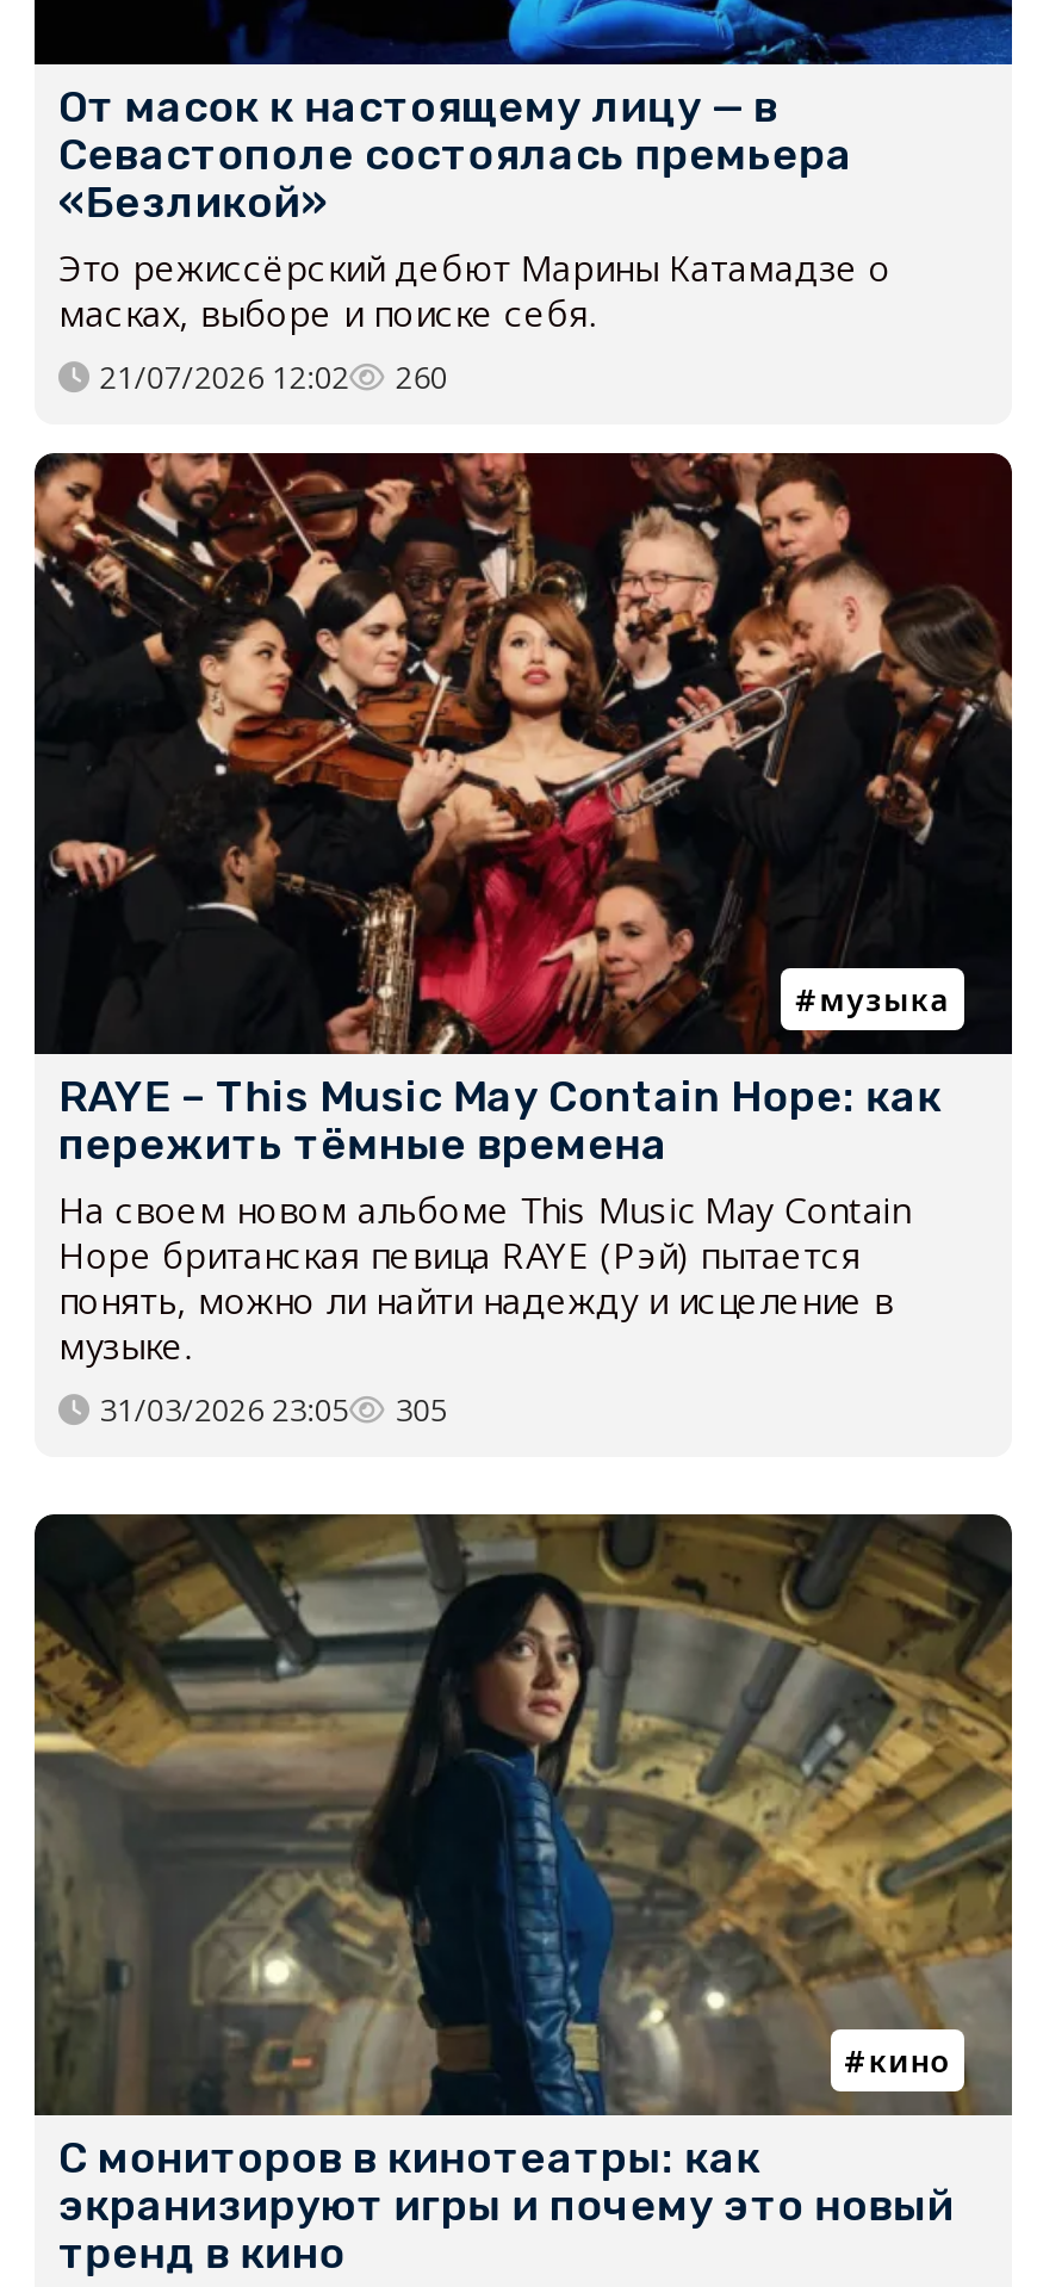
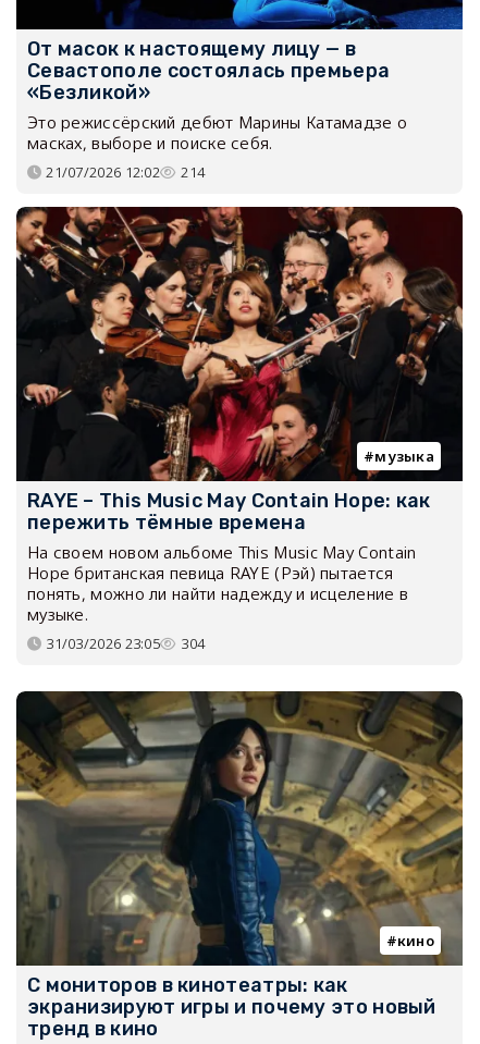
- 21/07/2026 12:02 260
+ 21/07/2026 12:02 214

- 31/03/2026 23:05 305
+ 31/03/2026 23:05 304
